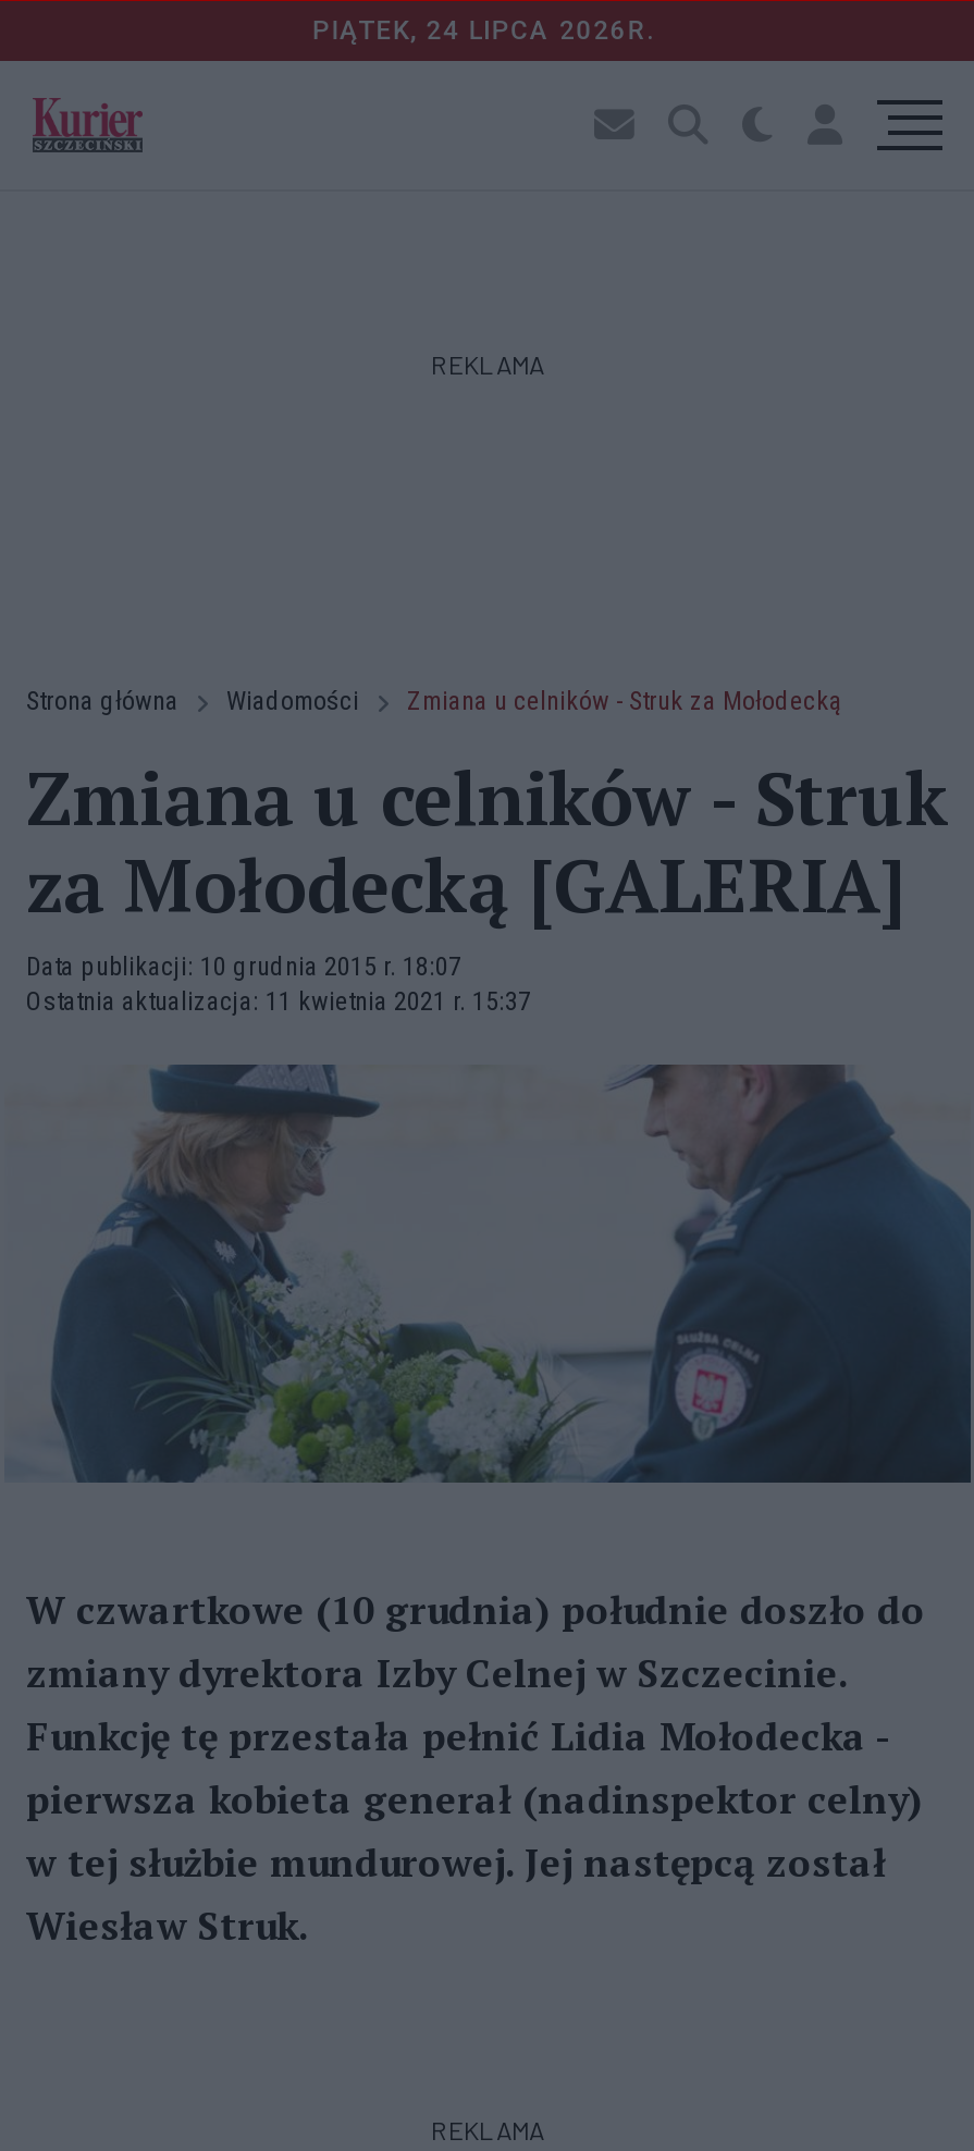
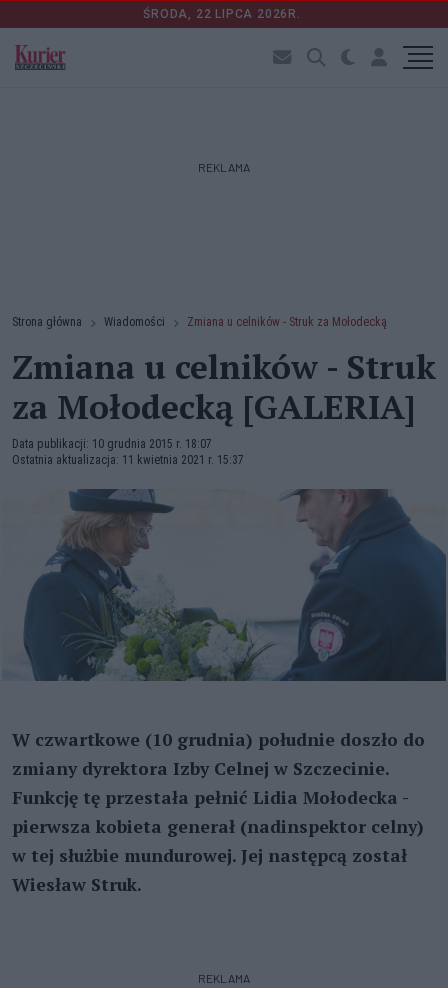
- PIĄTEK, 24 LIPCA 2026R.
+ ŚRODA, 22 LIPCA 2026R.
